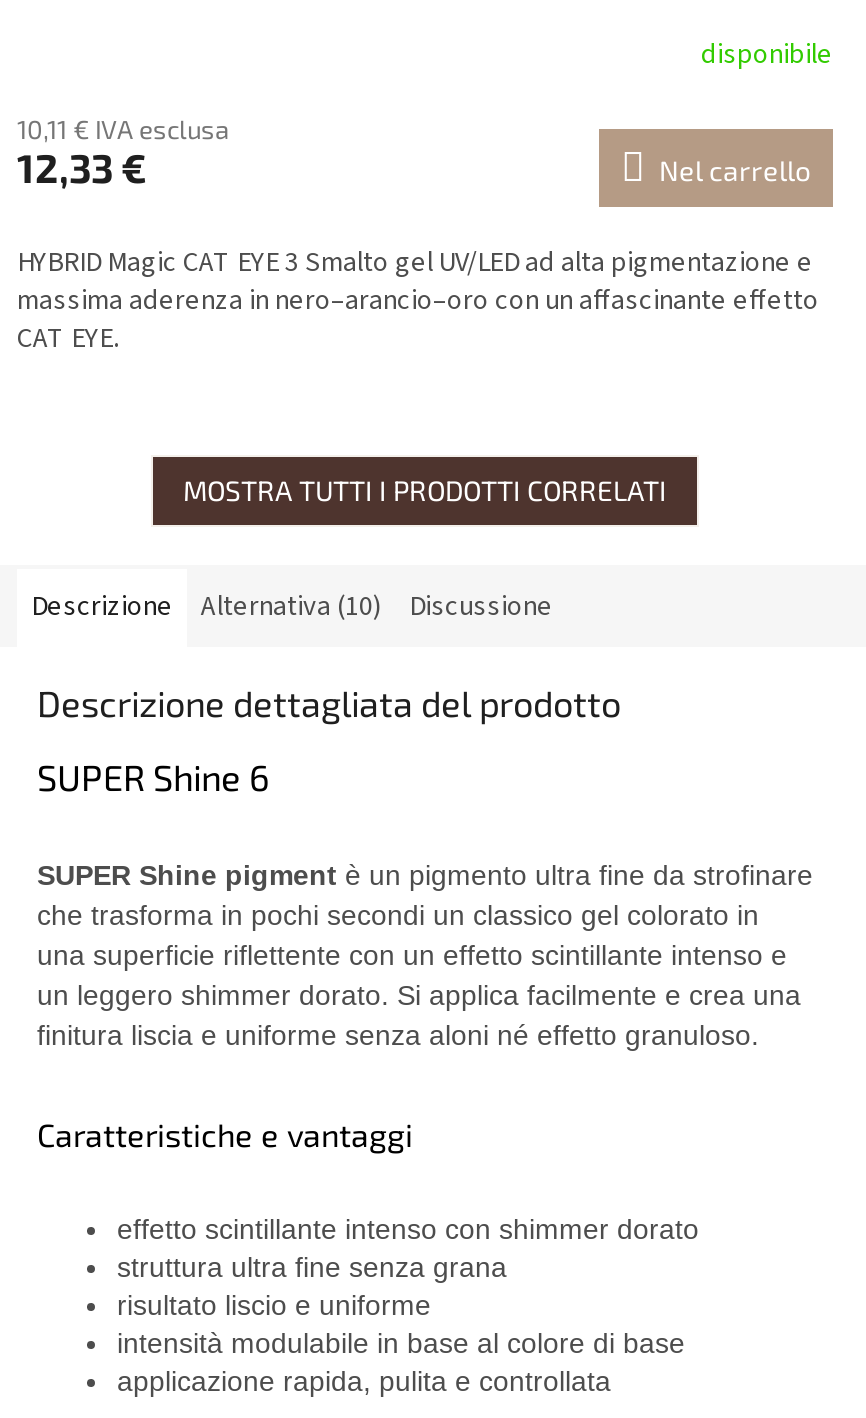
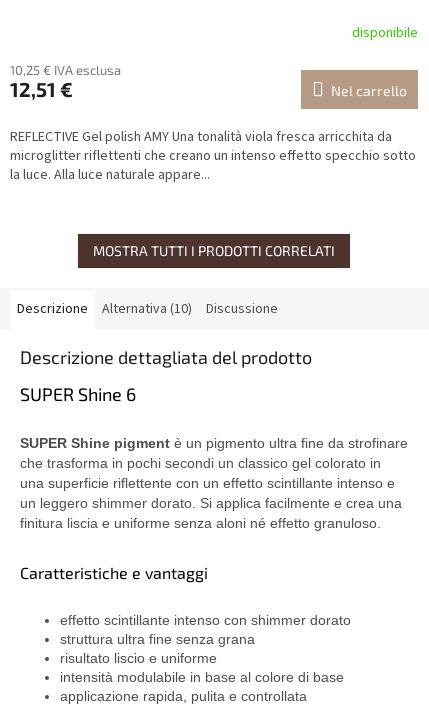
- 10,11 € IVA esclusa
+ 10,25 € IVA esclusa

- 12,33 €
+ 12,51 €

- HYBRID Magic CAT EYE 3 Smalto gel UV/LED ad alta pigmentazione e
- massima aderenza in nero–arancio–oro con un affascinante effetto
- CAT EYE.
+ REFLECTIVE Gel polish AMY Una tonalità viola fresca arricchita da
+ microglitter riflettenti che creano un intenso effetto specchio sotto
+ la luce. Alla luce naturale appare...
